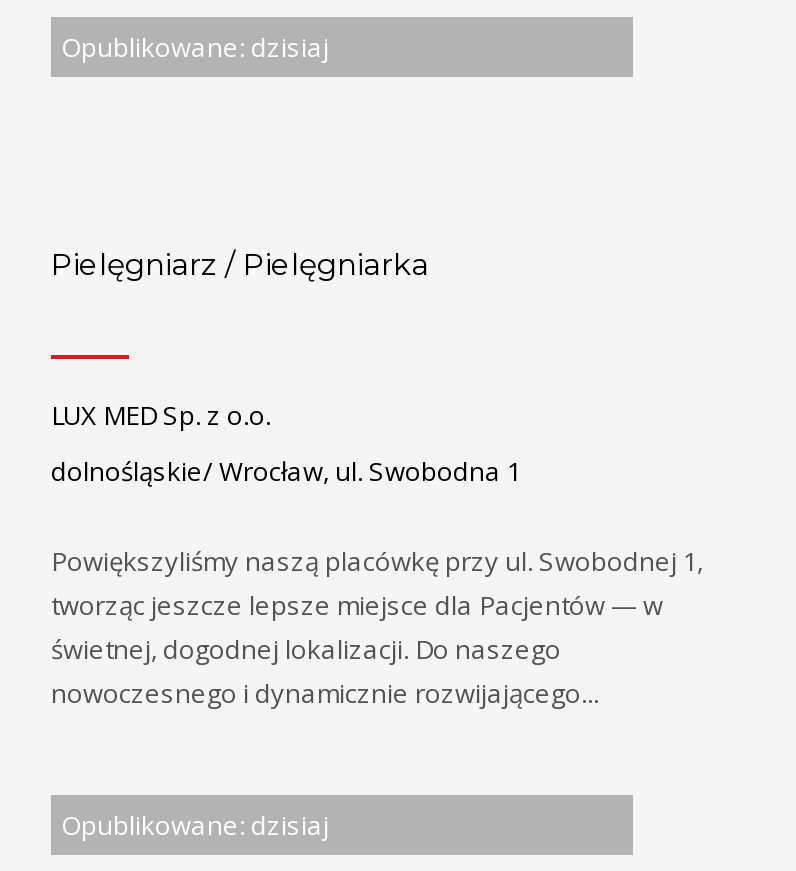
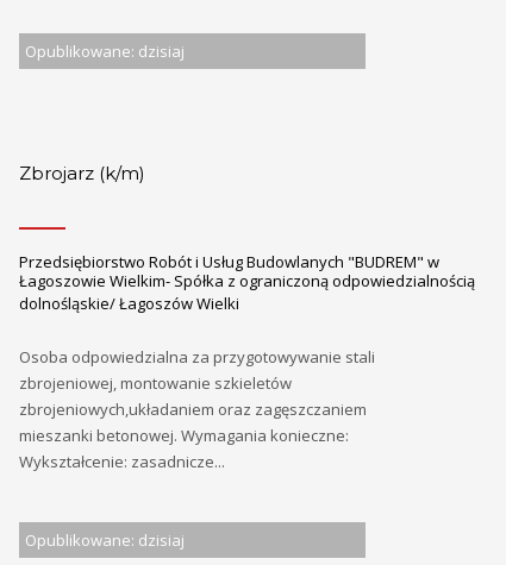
- Pielęgniarz / Pielęgniarka
+ Zbrojarz (k/m)

- LUX MED Sp. z o.o.
- dolnośląskie/ Wrocław, ul. Swobodna 1
- Powiększyliśmy naszą placówkę przy ul. Swobodnej 1,
- tworząc jeszcze lepsze miejsce dla Pacjentów — w
- świetnej, dogodnej lokalizacji. Do naszego
- nowoczesnego i dynamicznie rozwijającego...
+ Przedsiębiorstwo Robót i Usług Budowlanych "BUDREM" w
+ Łagoszowie Wielkim- Spółka z ograniczoną odpowiedzialnością
+ dolnośląskie/ Łagoszów Wielki
+ Osoba odpowiedzialna za przygotowywanie stali
+ zbrojeniowej, montowanie szkieletów
+ zbrojeniowych,układaniem oraz zagęszczaniem
+ mieszanki betonowej. Wymagania konieczne:
+ Wykształcenie: zasadnicze...
